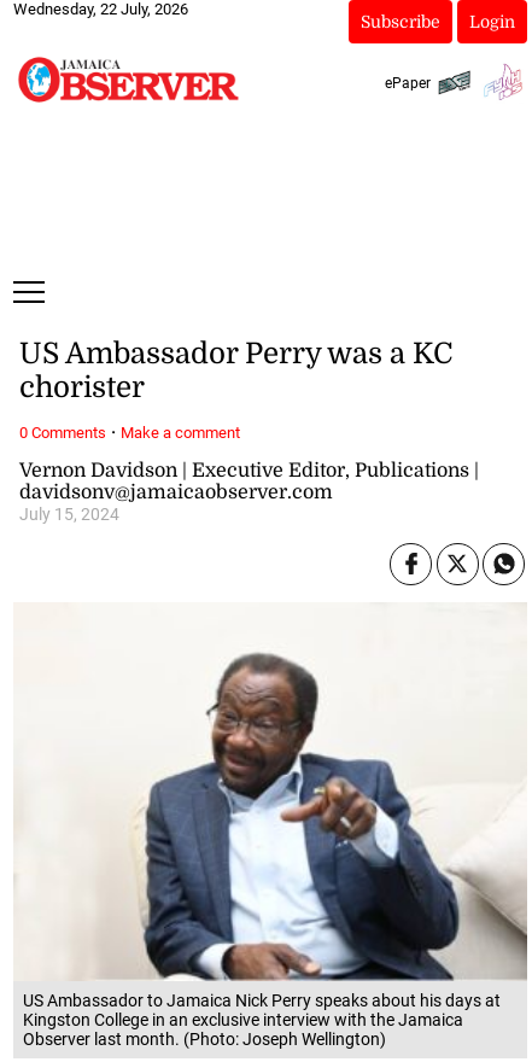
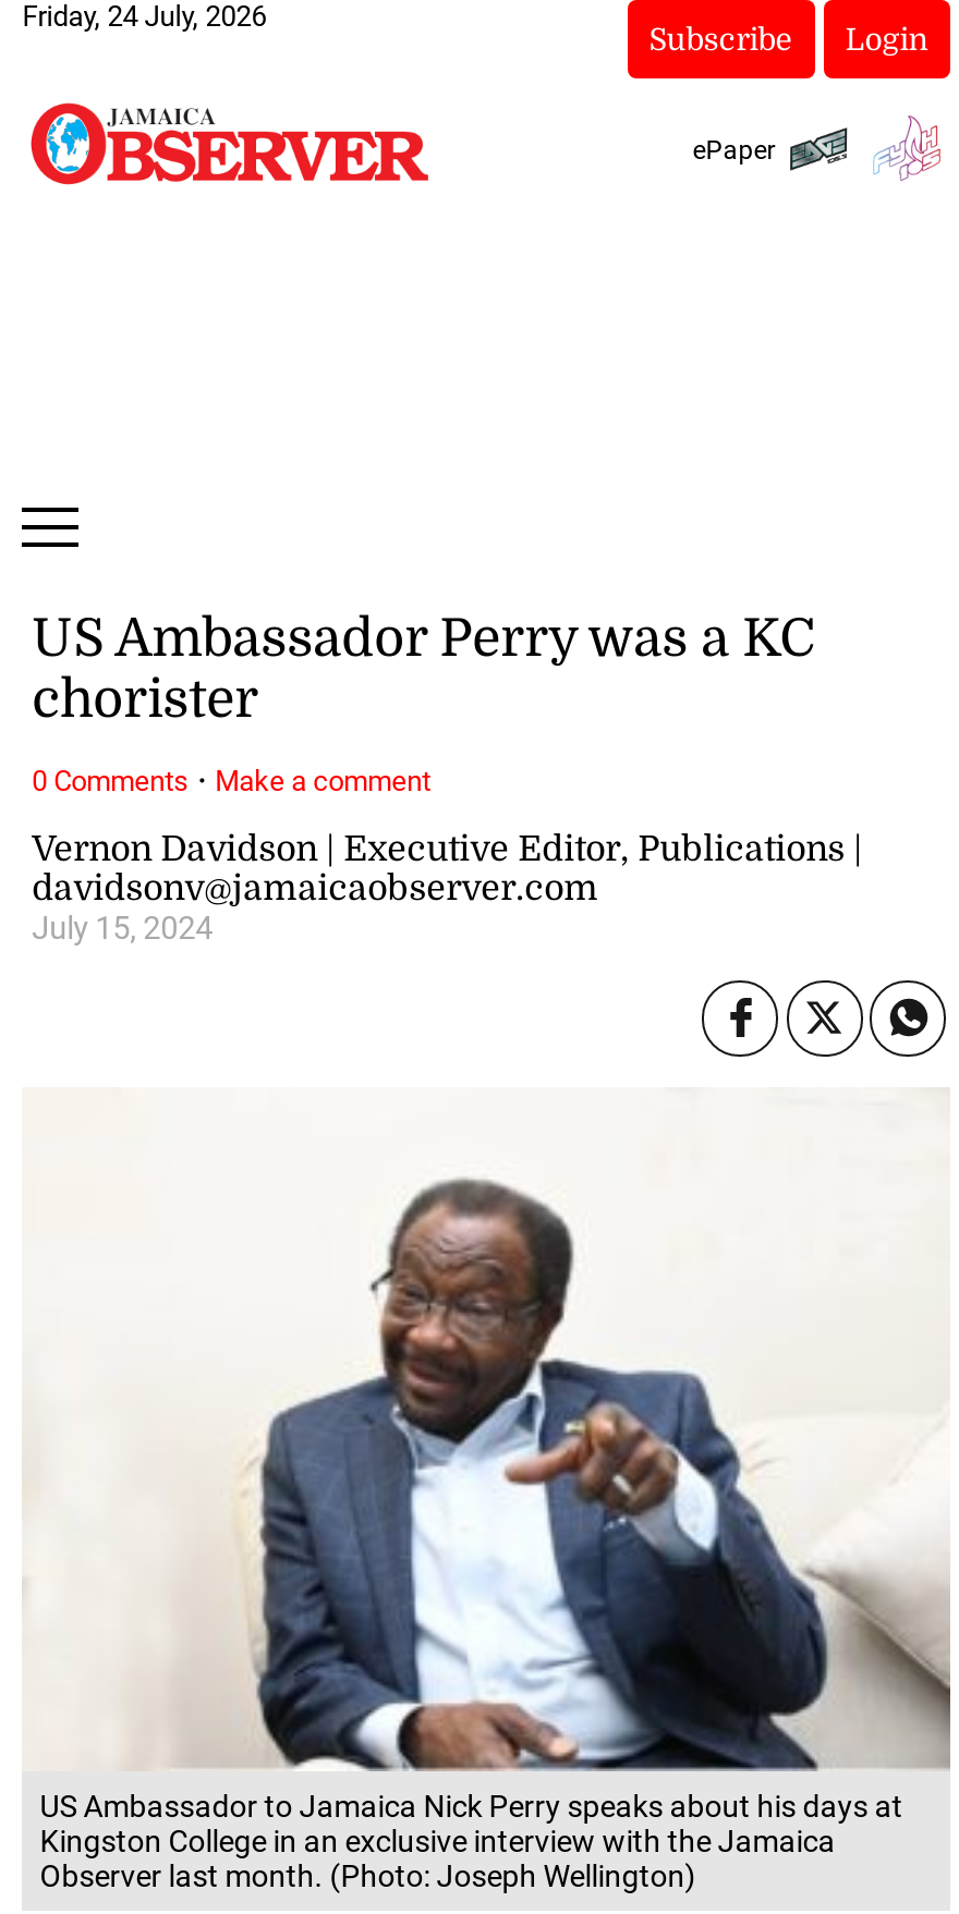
- Wednesday, 22 July, 2026
+ Friday, 24 July, 2026
